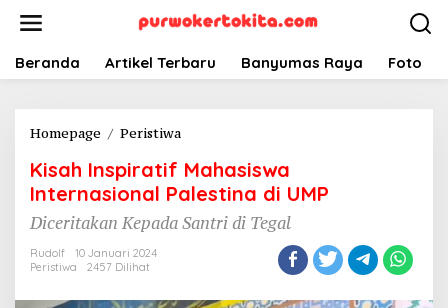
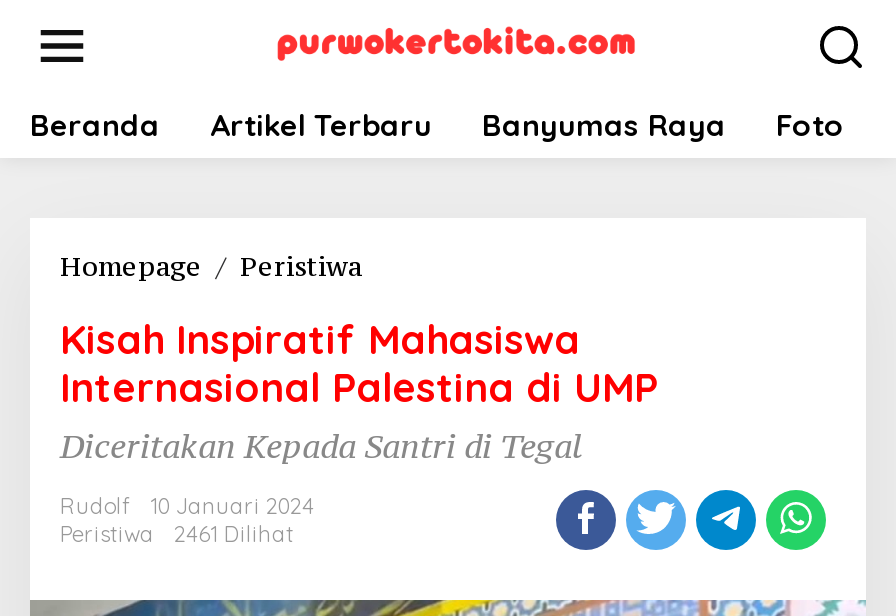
- Peristiwa 2457 Dilihat
+ Peristiwa 2461 Dilihat
